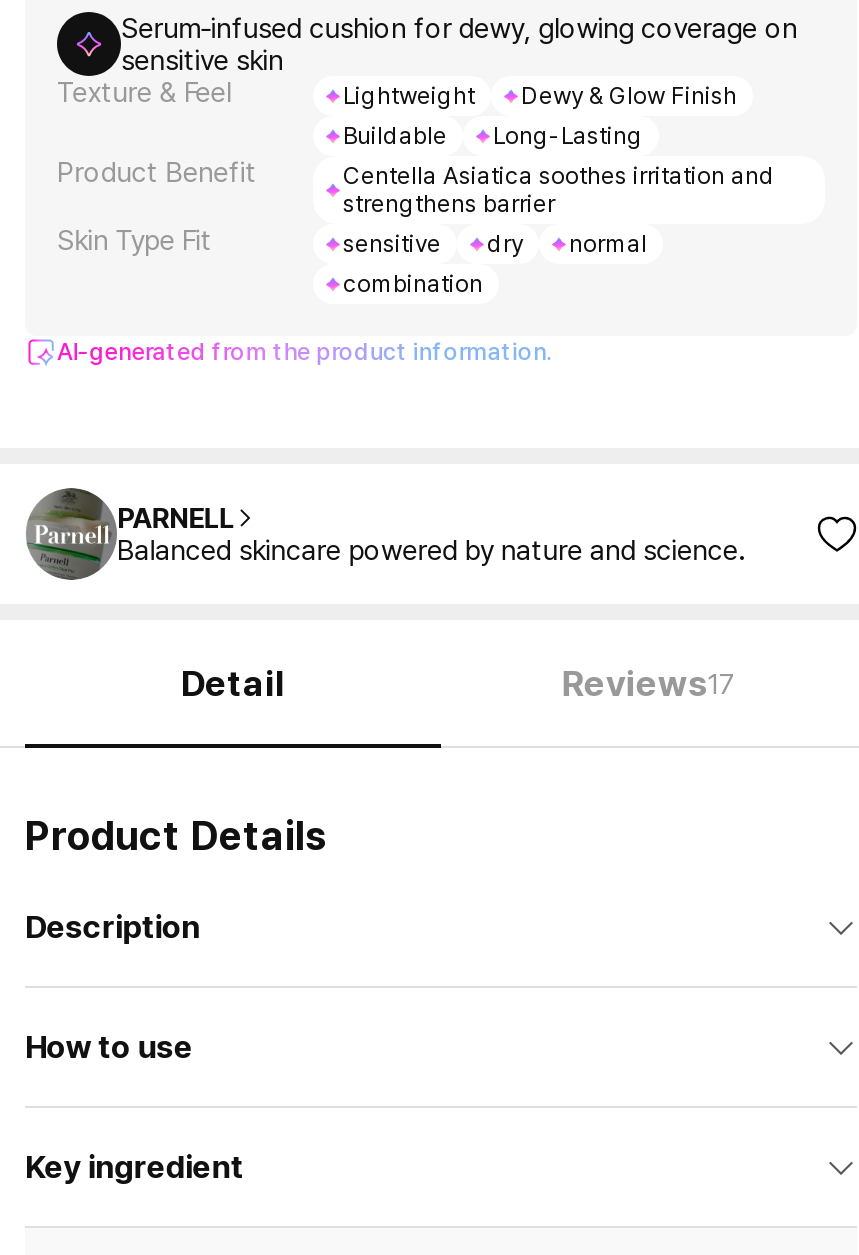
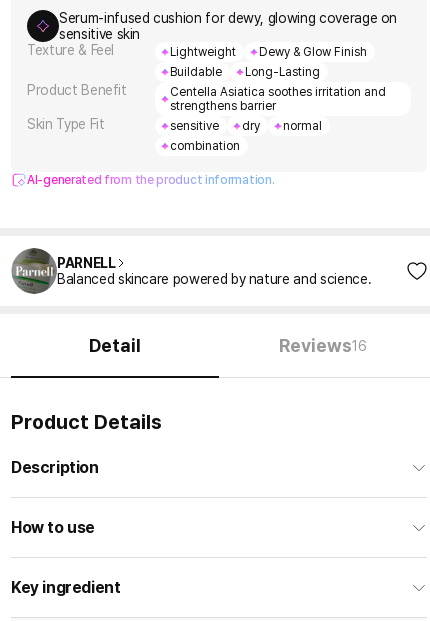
- Reviews17
+ Reviews16
